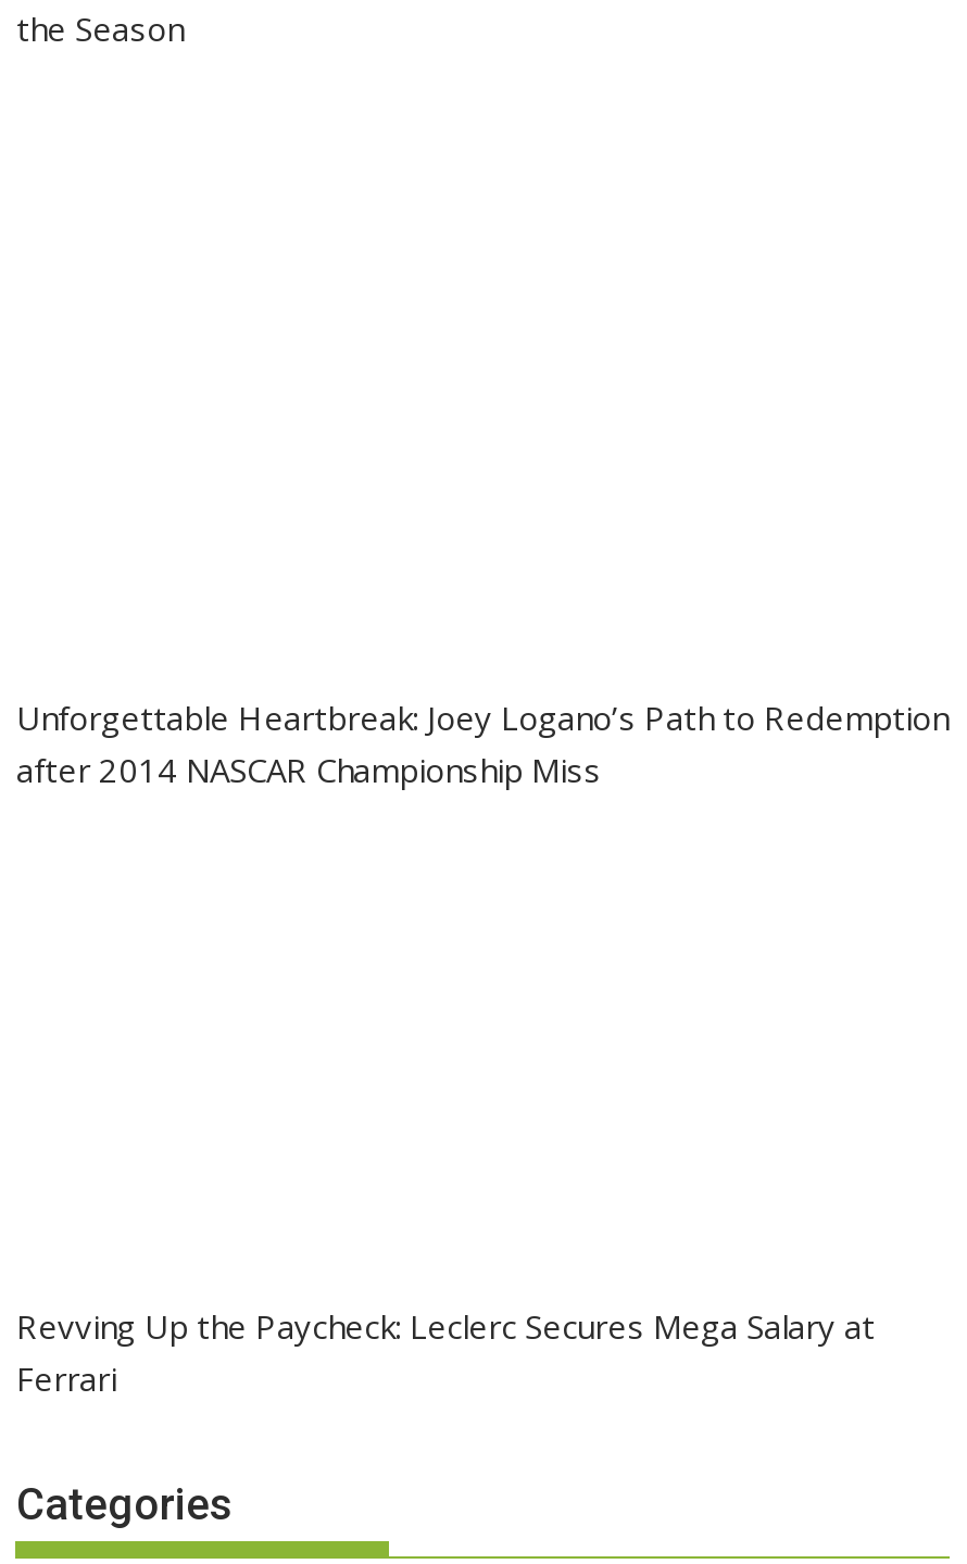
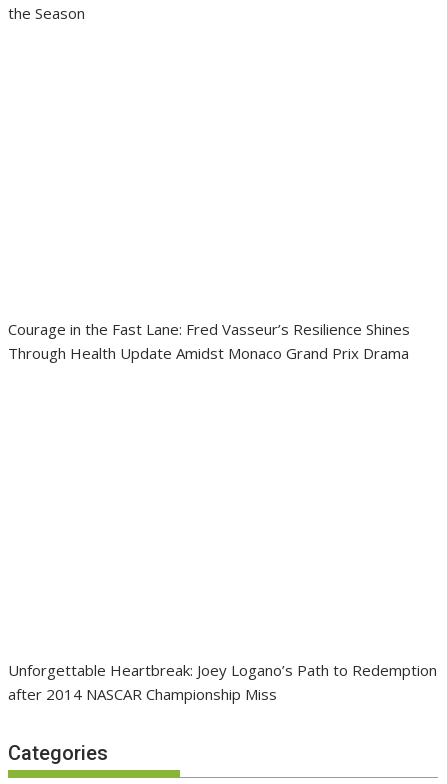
+ Courage in the Fast Lane: Fred Vasseur’s Resilience Shines
+ Through Health Update Amidst Monaco Grand Prix Drama

moved down: Unforgettable Heartbreak: Joey Logano’s Path to Redemption | after 2014 NASCAR Championship Miss

- Revving Up the Paycheck: Leclerc Secures Mega Salary at
- Ferrari
